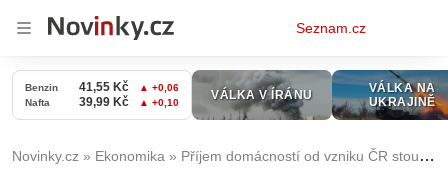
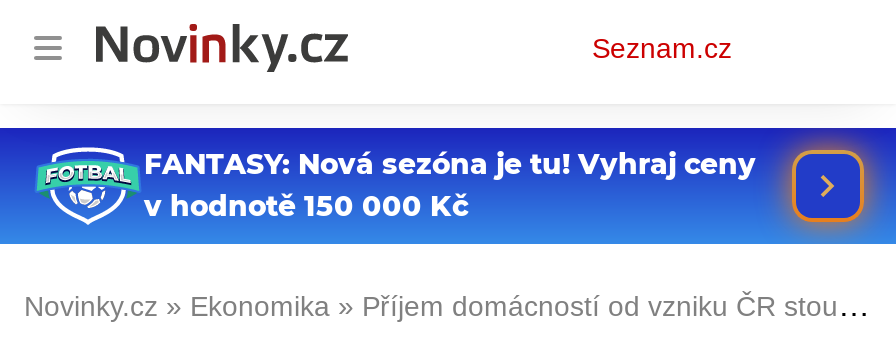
- [image]
+ [image]
